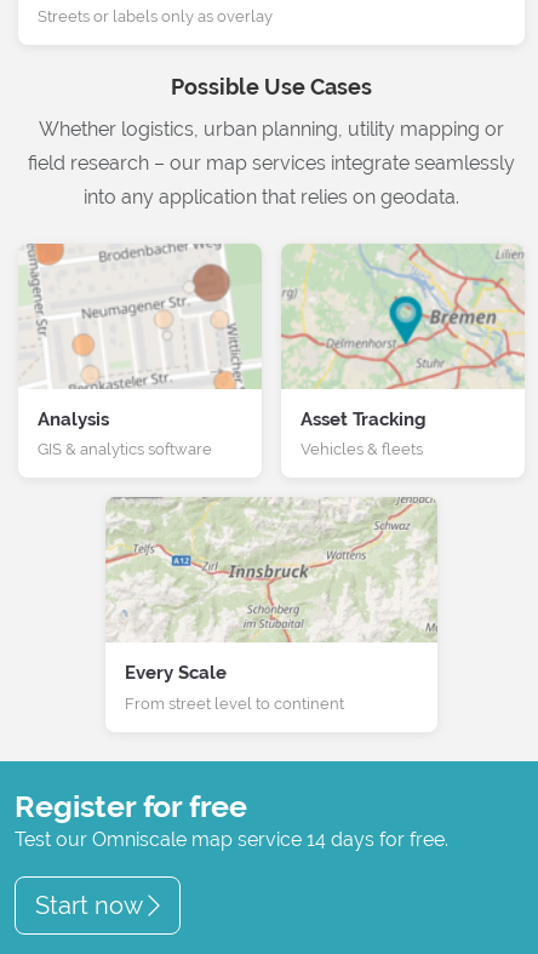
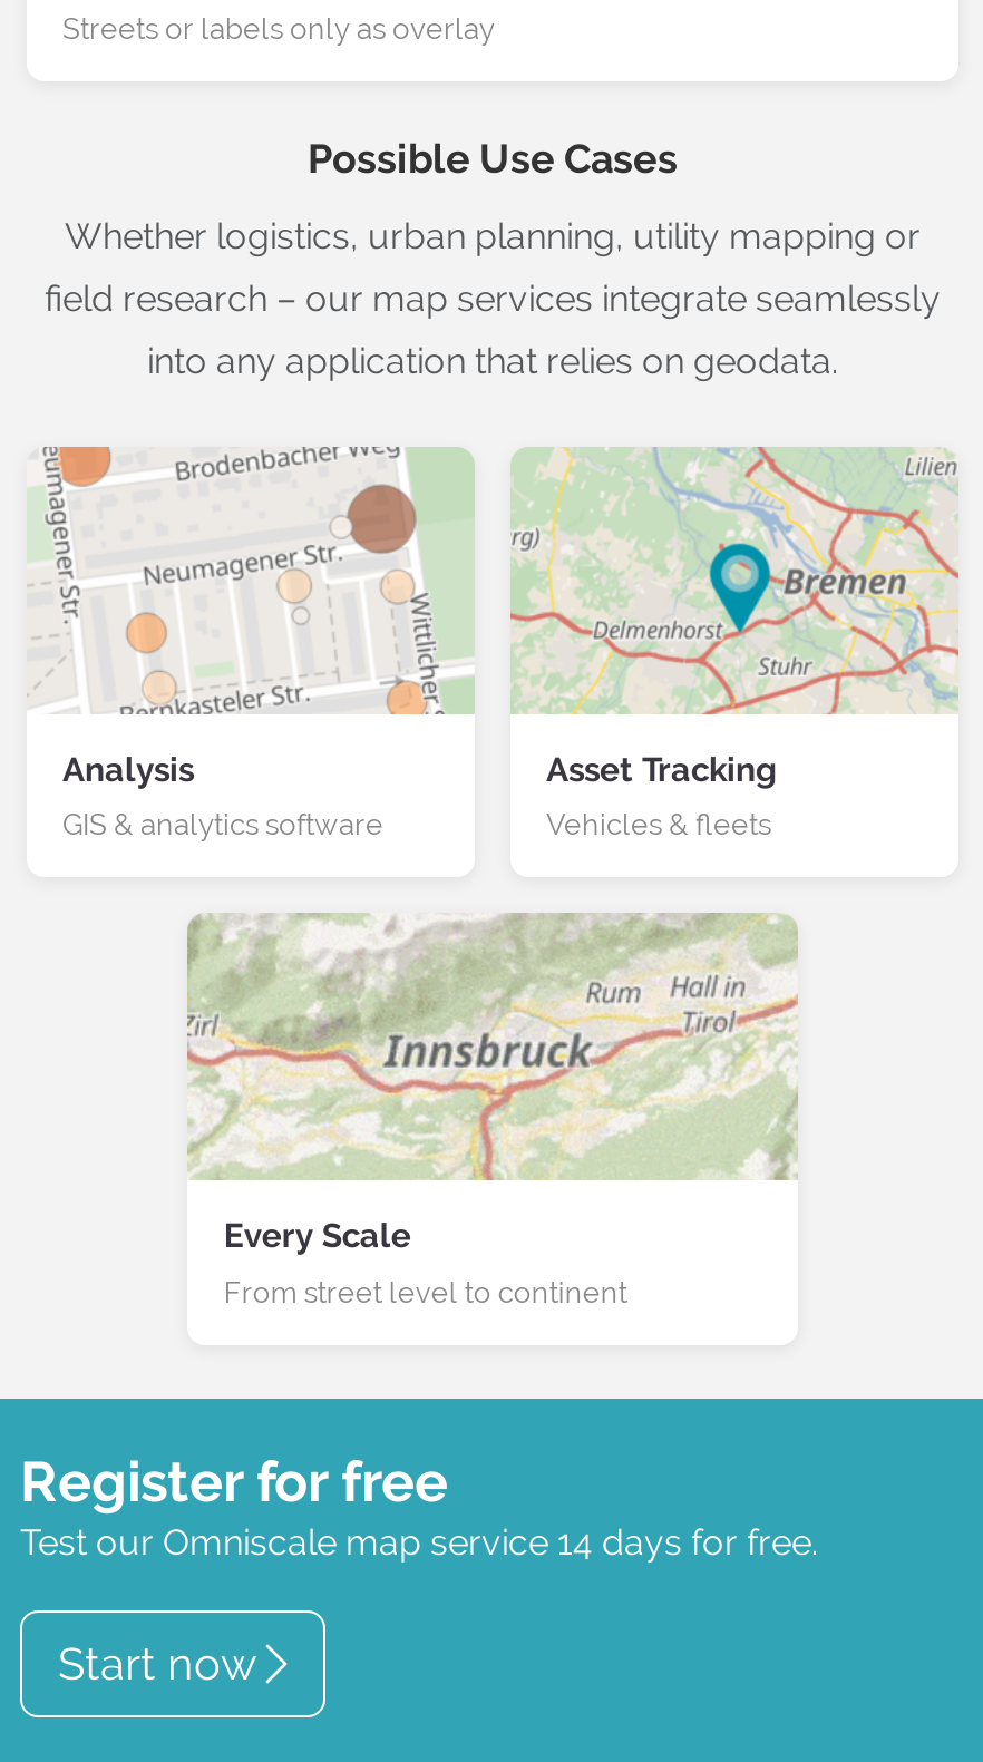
- [image]
+ [image]
